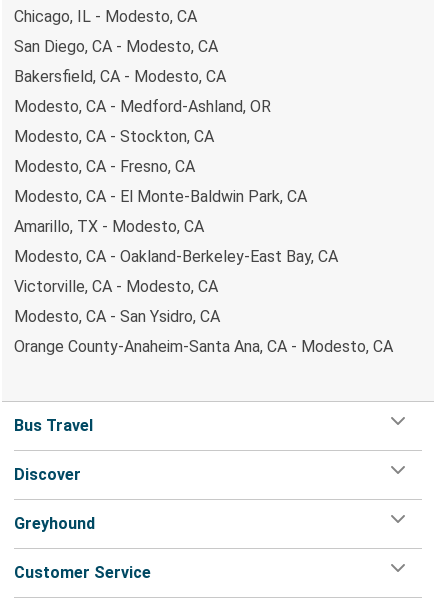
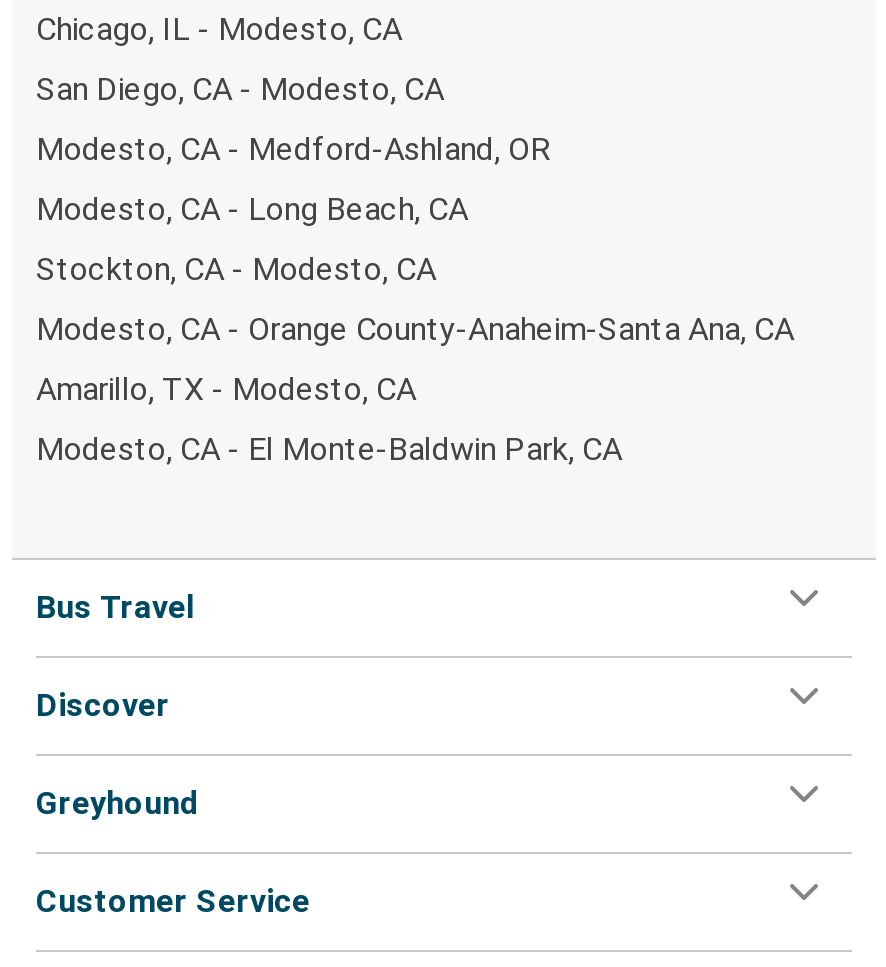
- Bakersfield, CA - Modesto, CA

- Modesto, CA - Stockton, CA
- Modesto, CA - Fresno, CA
+ Modesto, CA - Long Beach, CA
+ Stockton, CA - Modesto, CA
+ Modesto, CA - Orange County-Anaheim-Santa Ana, CA

moved down: Modesto, CA - El Monte-Baldwin Park, CA

moved up: Amarillo, TX - Modesto, CA

- Modesto, CA - Oakland-Berkeley-East Bay, CA
- Victorville, CA - Modesto, CA
- Modesto, CA - San Ysidro, CA
- Orange County-Anaheim-Santa Ana, CA - Modesto, CA
